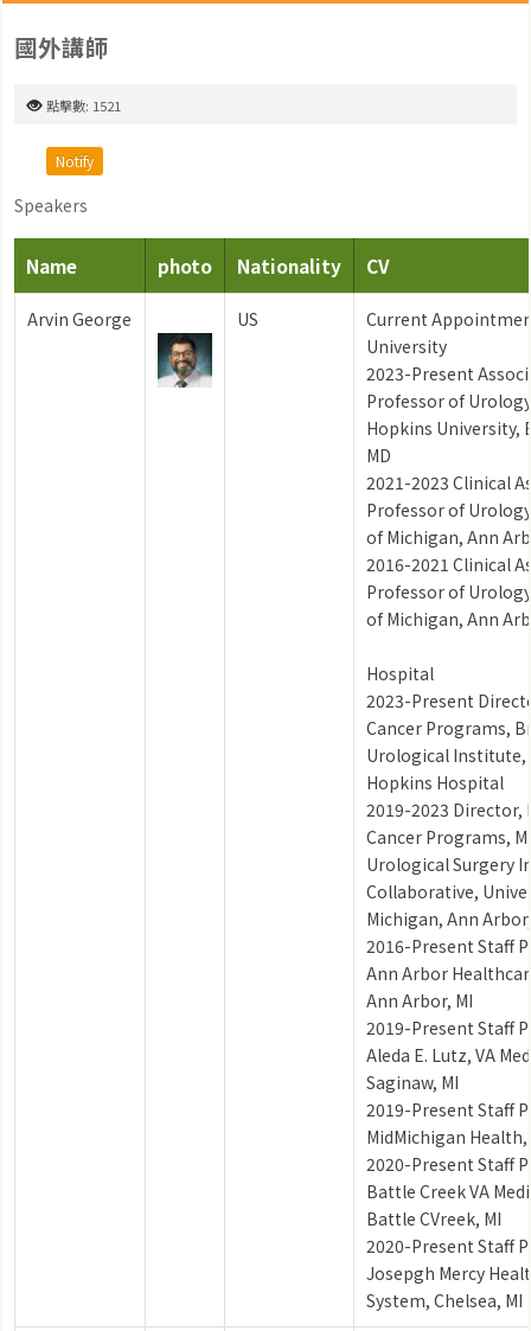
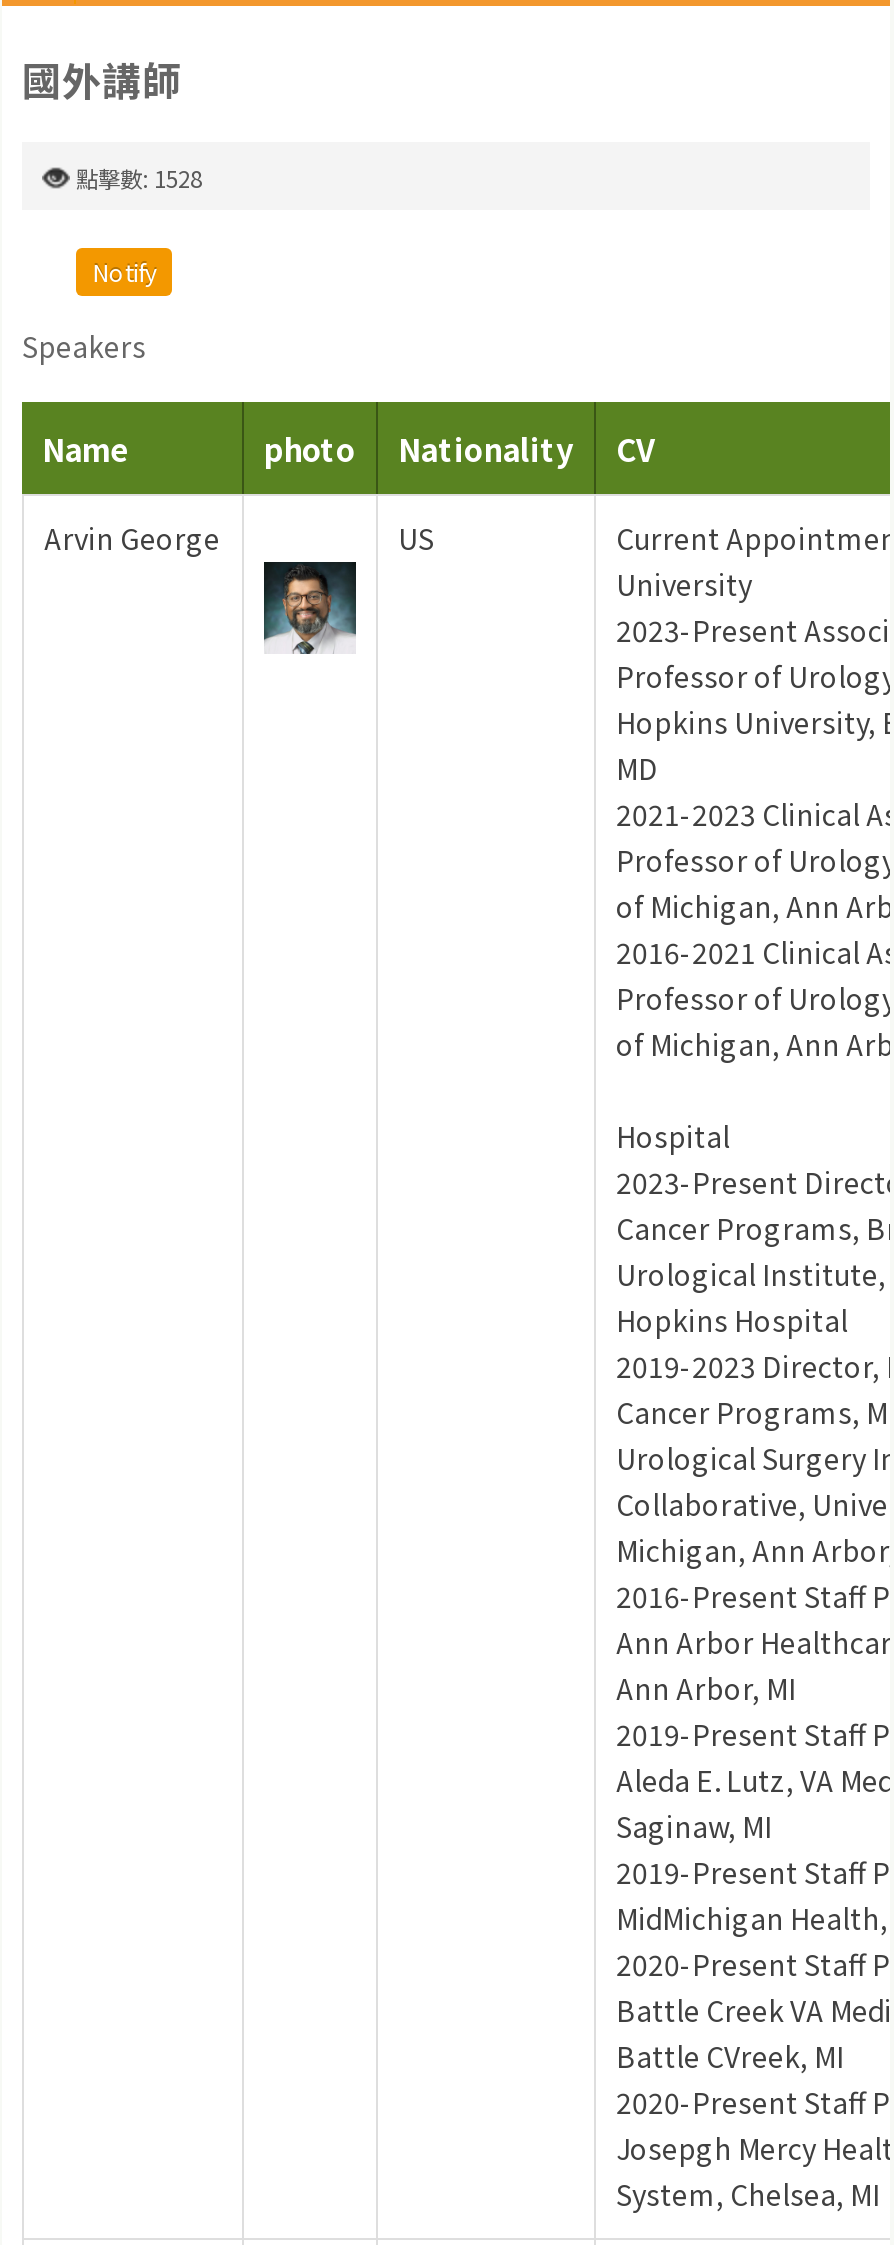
- 點擊數: 1521
+ 點擊數: 1528
